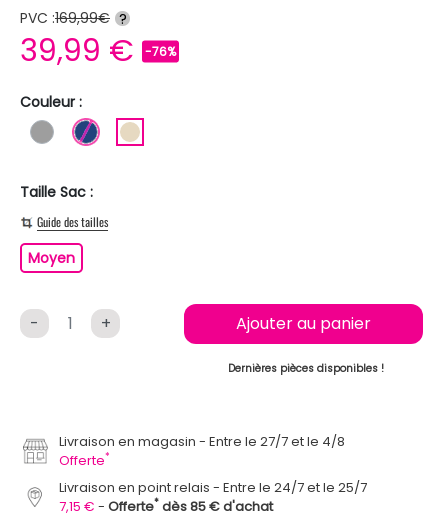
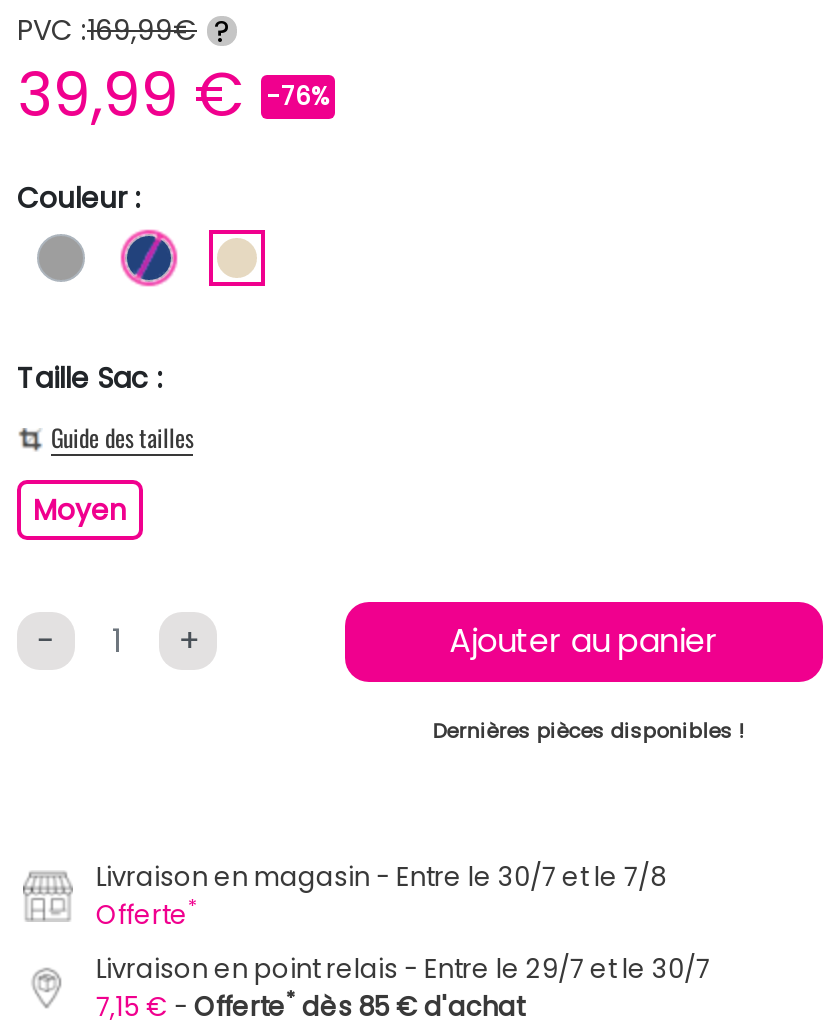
- Livraison en magasin Entre le 27/7 et le 4/8
+ Livraison en magasin Entre le 30/7 et le 7/8

- Livraison en point relais Entre le 24/7 et le 25/7
+ Livraison en point relais Entre le 29/7 et le 30/7
